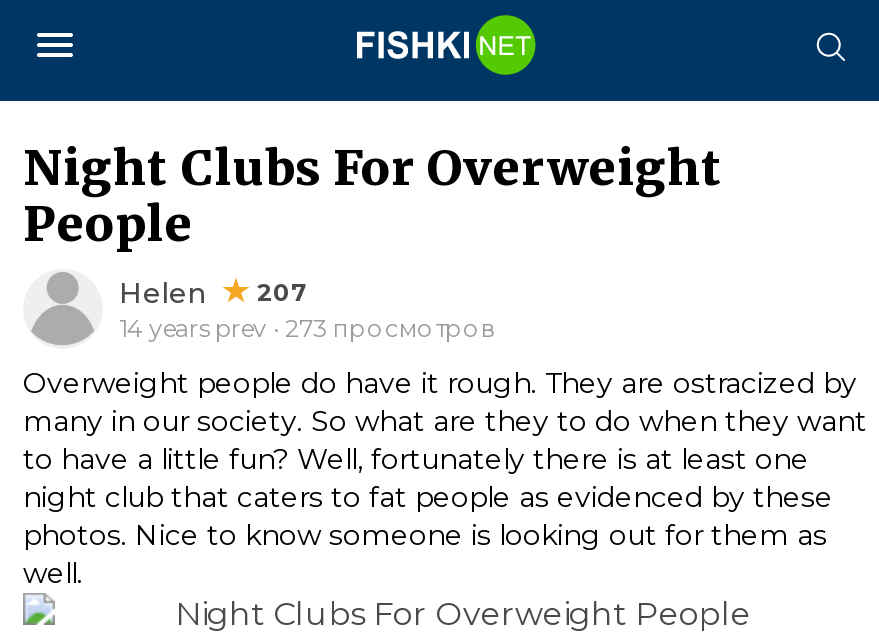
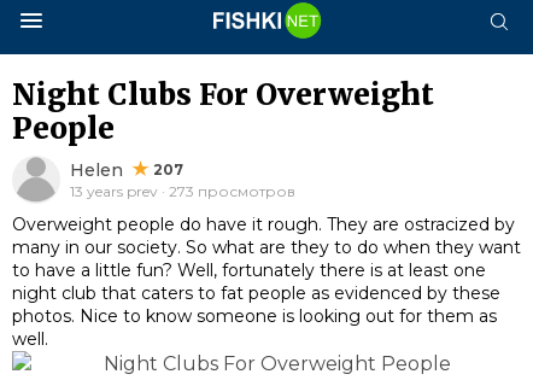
- 14 years prev · 273 просмотров
+ 13 years prev · 273 просмотров
